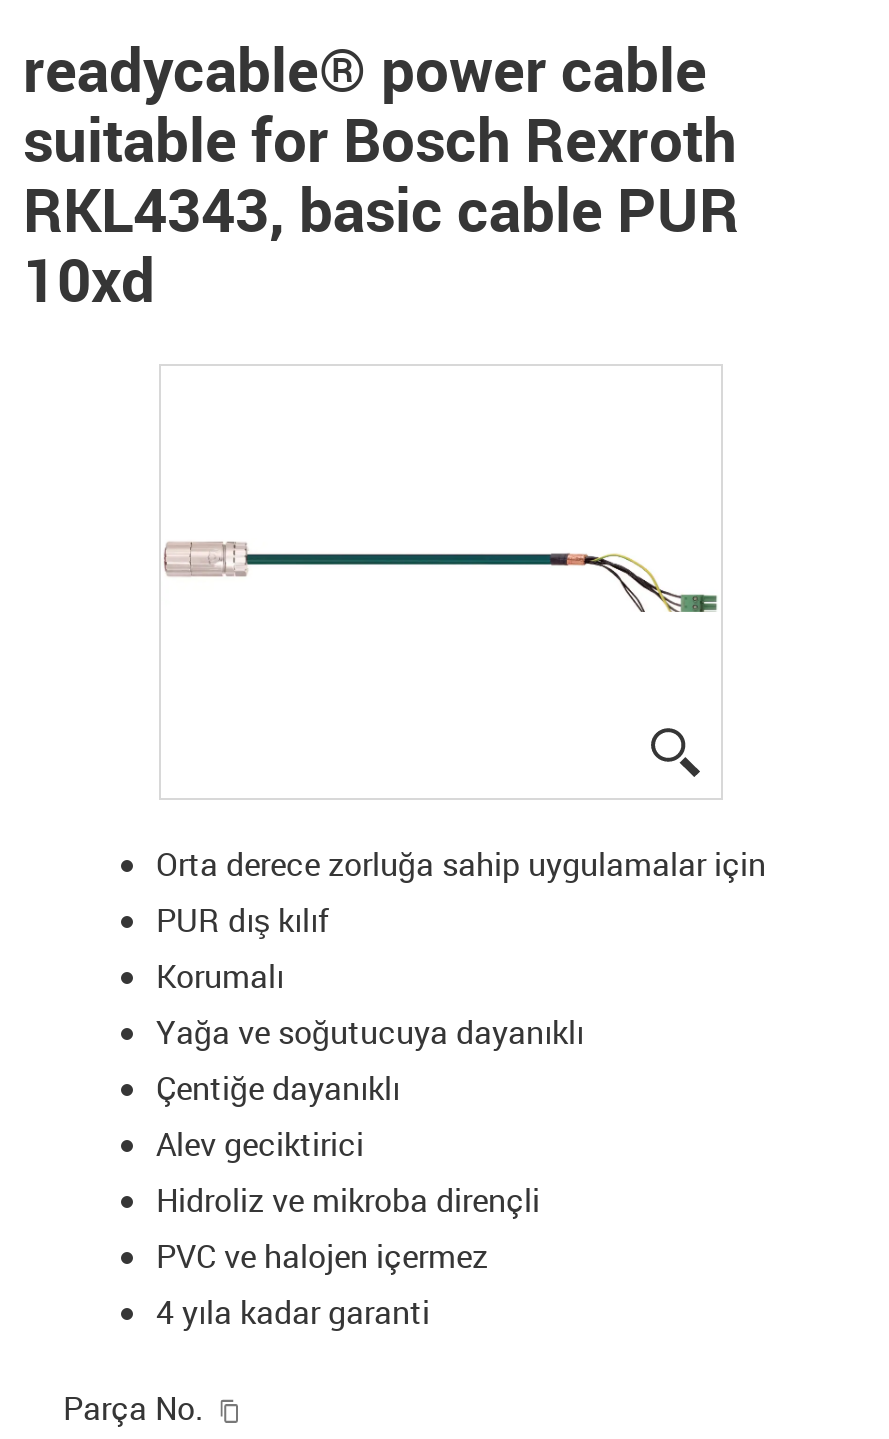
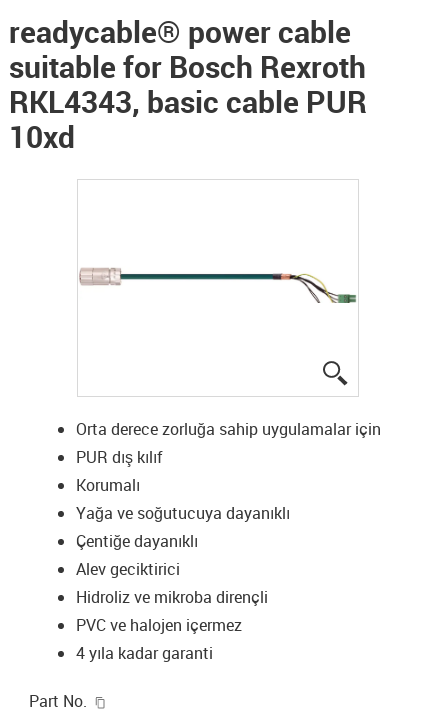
- Parça No.
+ Part No.
